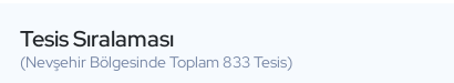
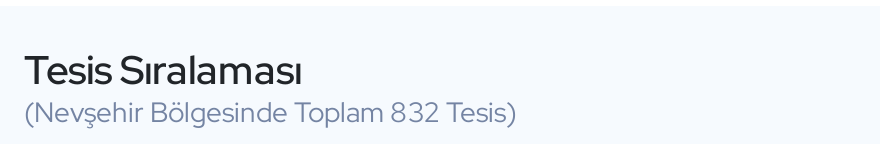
- (Nevşehir Bölgesinde Toplam 833 Tesis)
+ (Nevşehir Bölgesinde Toplam 832 Tesis)
